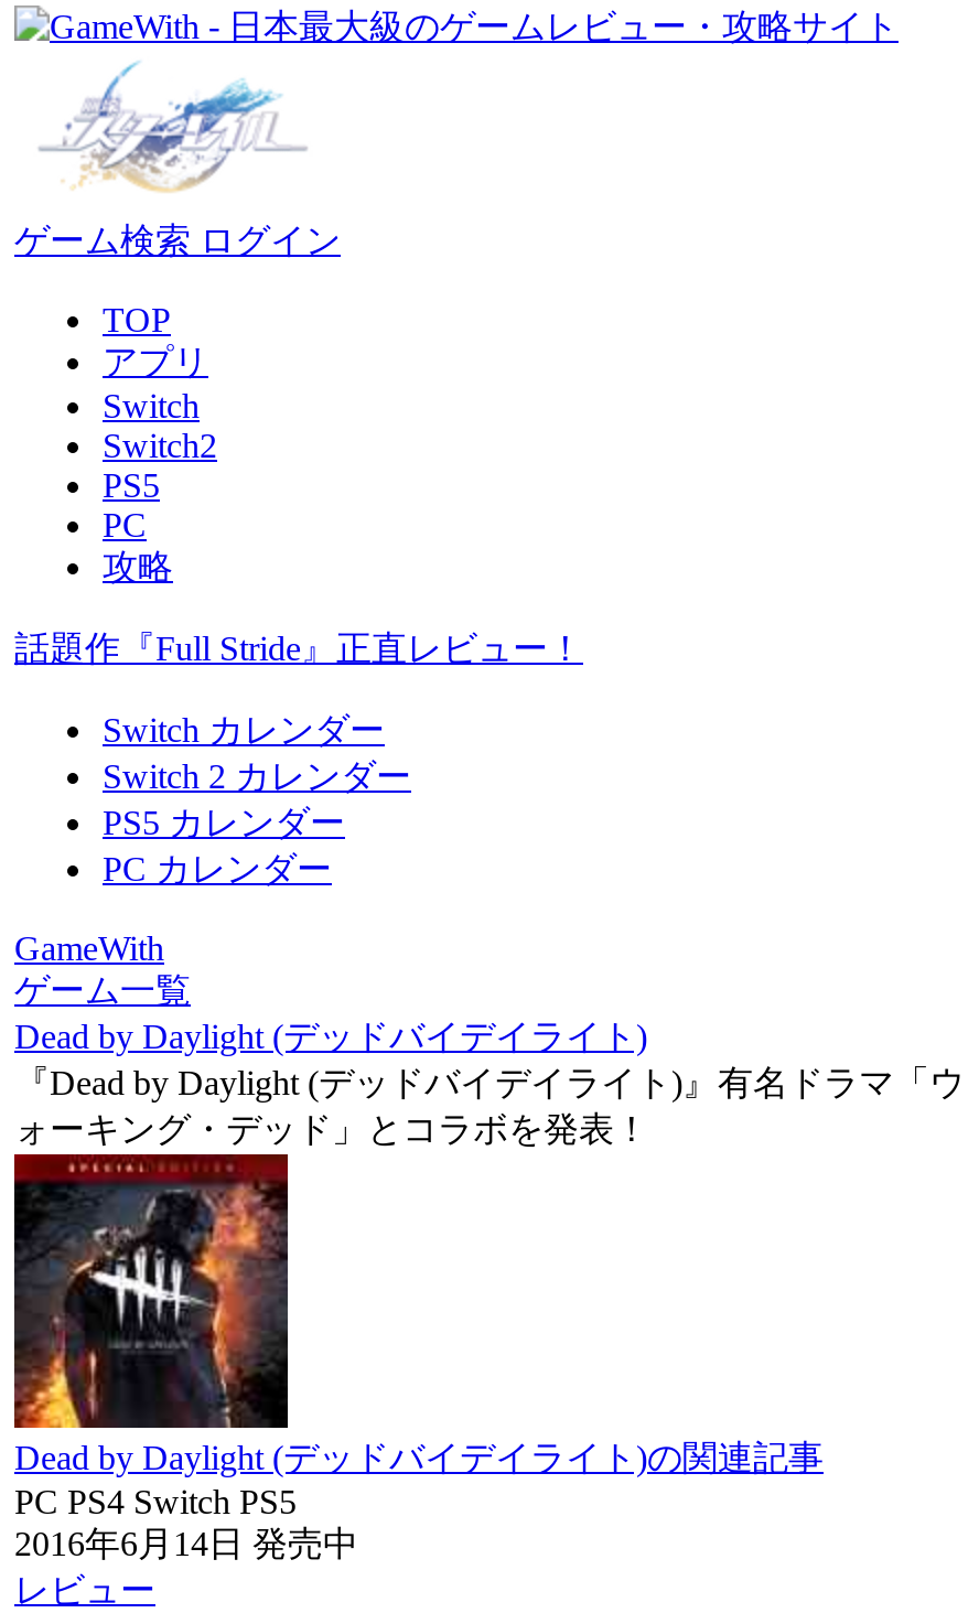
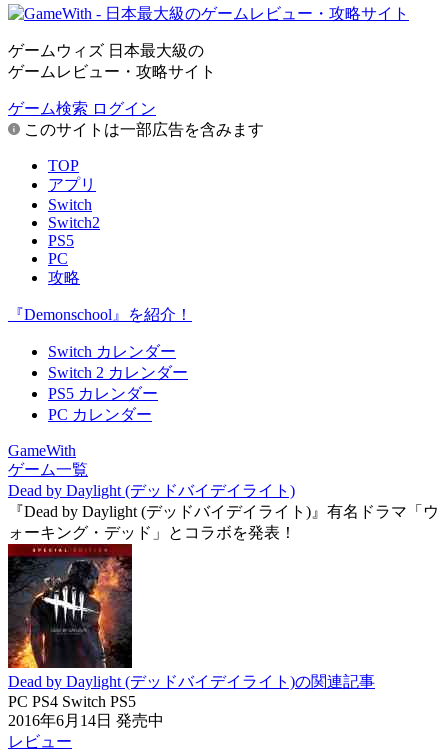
+ ゲームウィズ 日本最大級の
+ ゲームレビュー・攻略サイト

+ このサイトは一部広告を含みます

- 話題作『Full Stride』正直レビュー！
+ 『Demonschool』を紹介！
